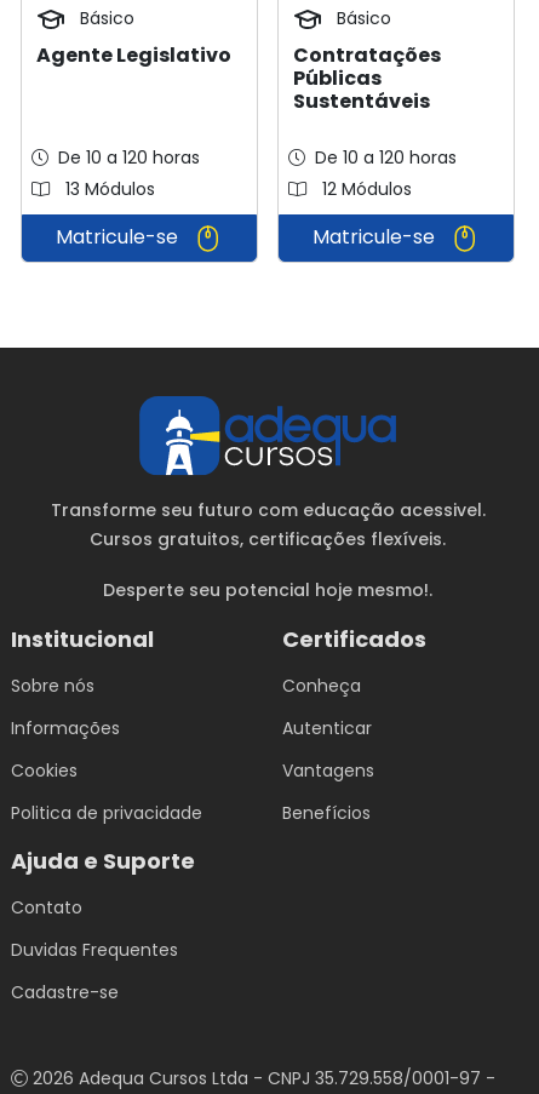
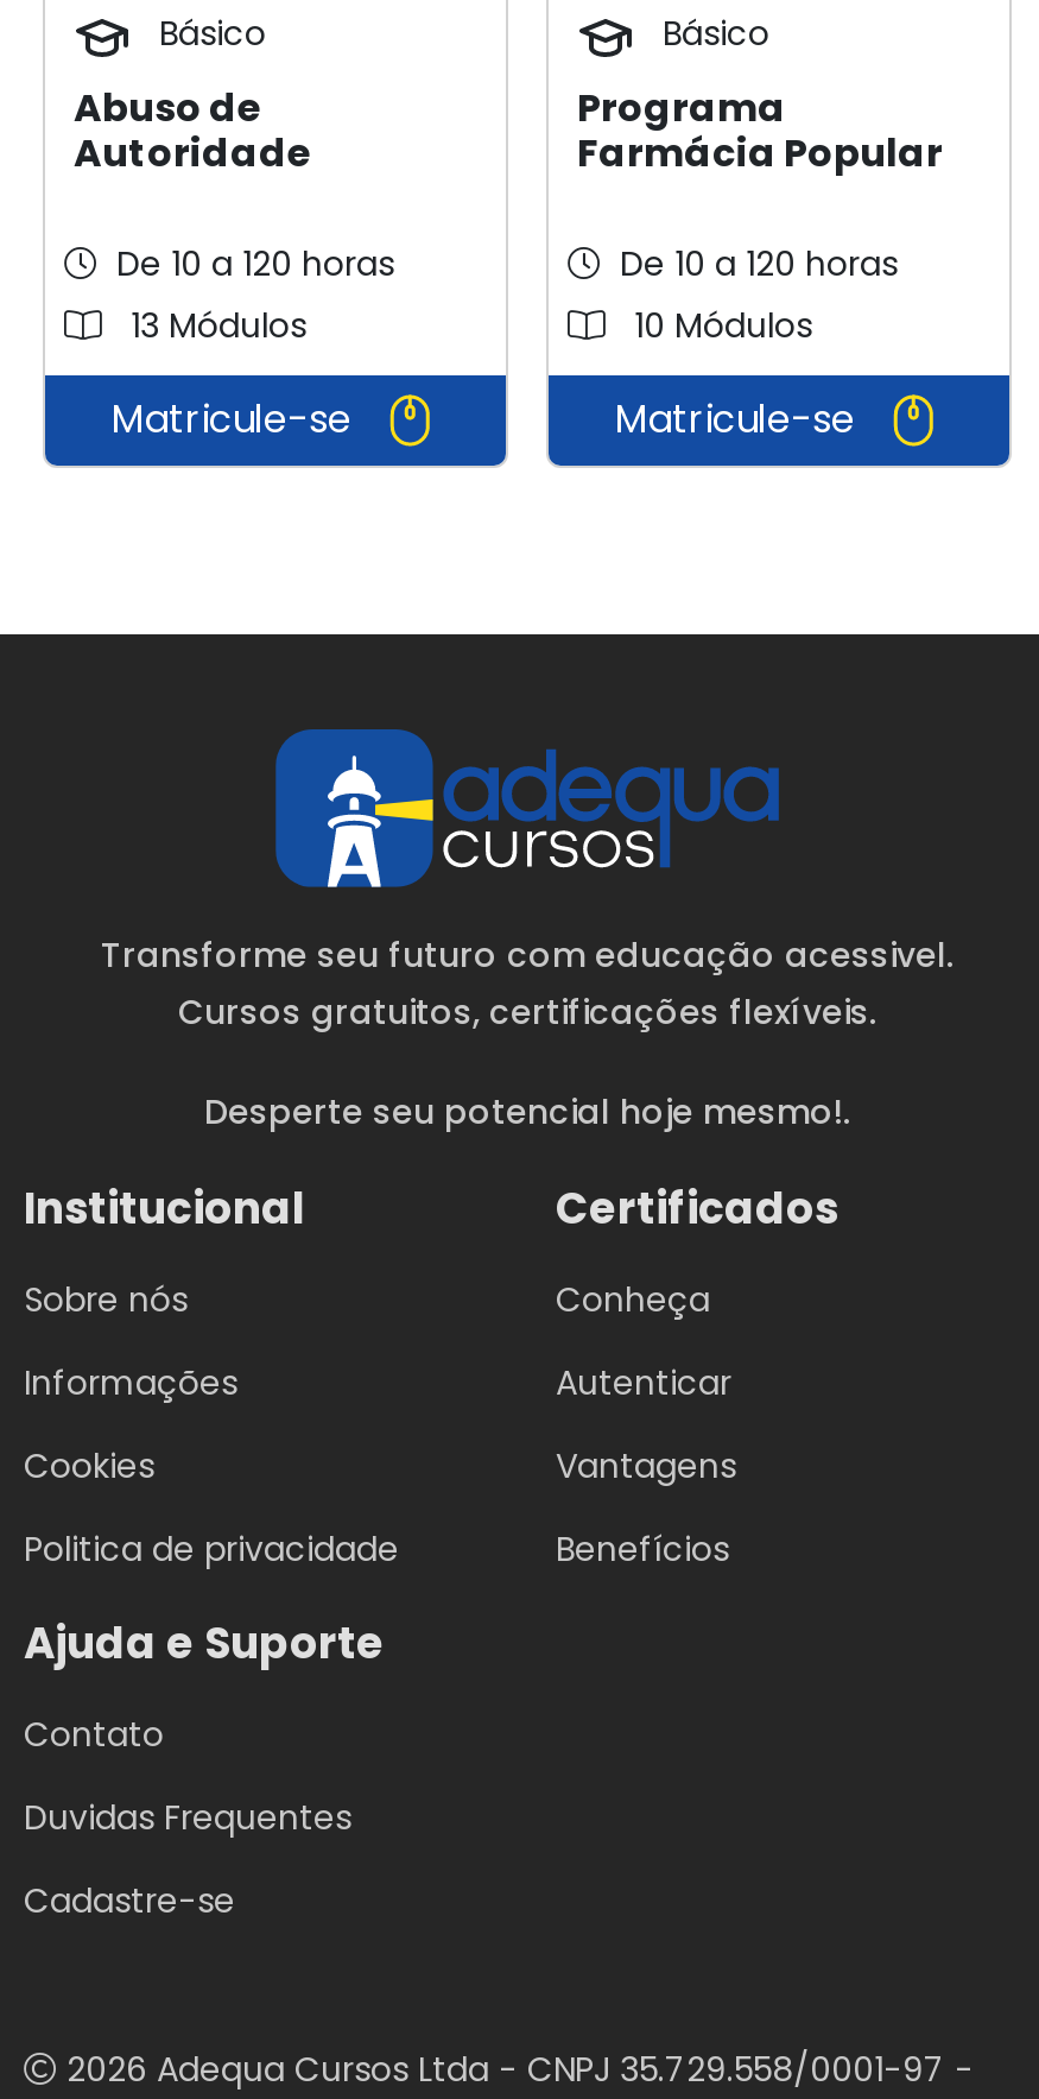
- Agente Legislativo
+ Abuso de
+ Autoridade

- Contratações
- Públicas
- Sustentáveis
+ Programa
+ Farmácia Popular

- 12 Módulos
+ 10 Módulos
